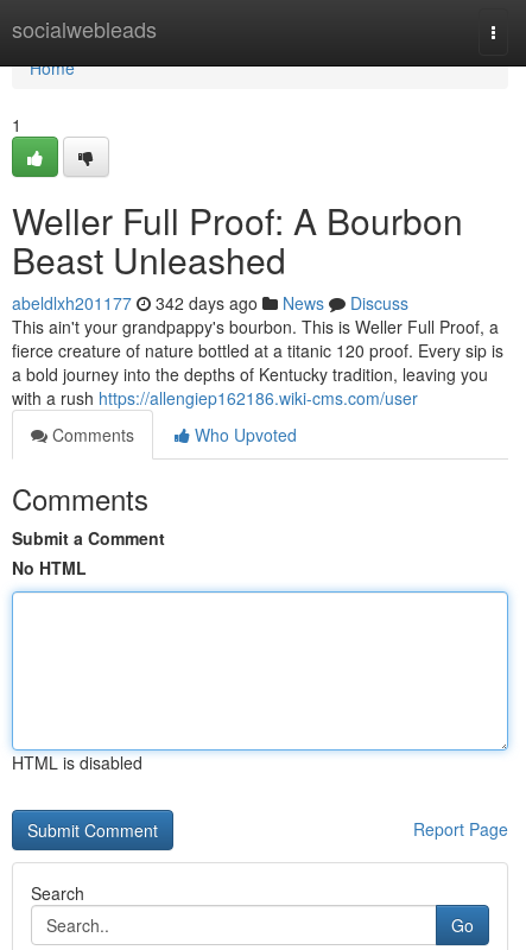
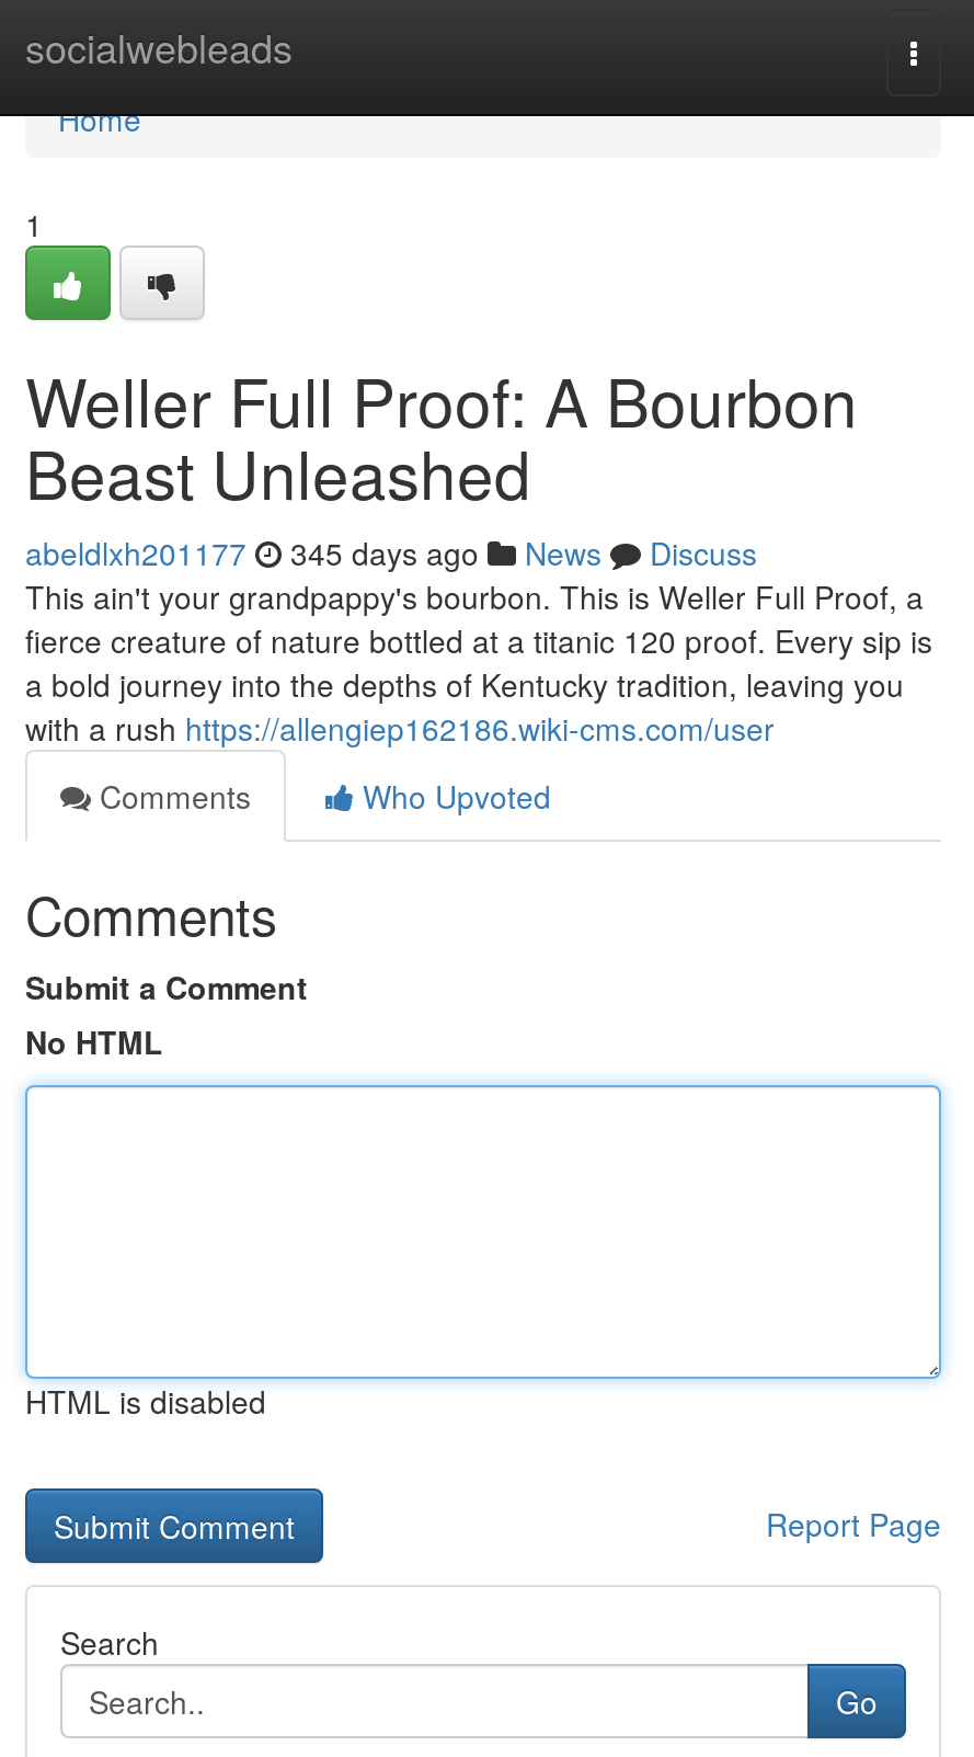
- abeldlxh201177 342 days ago News Discuss
+ abeldlxh201177 345 days ago News Discuss
